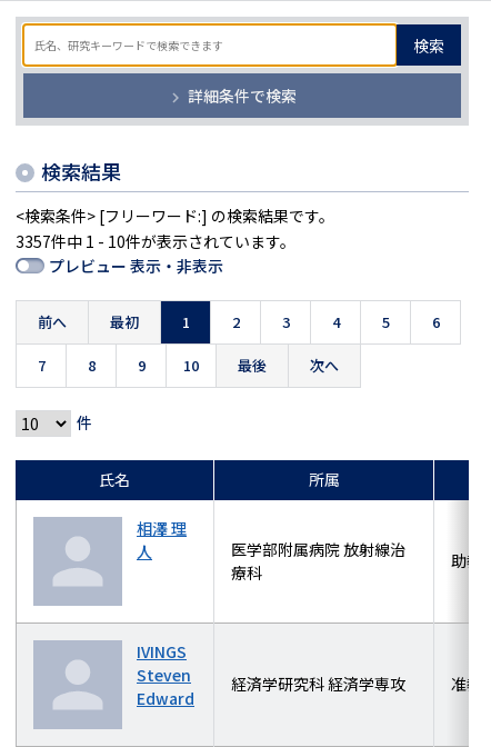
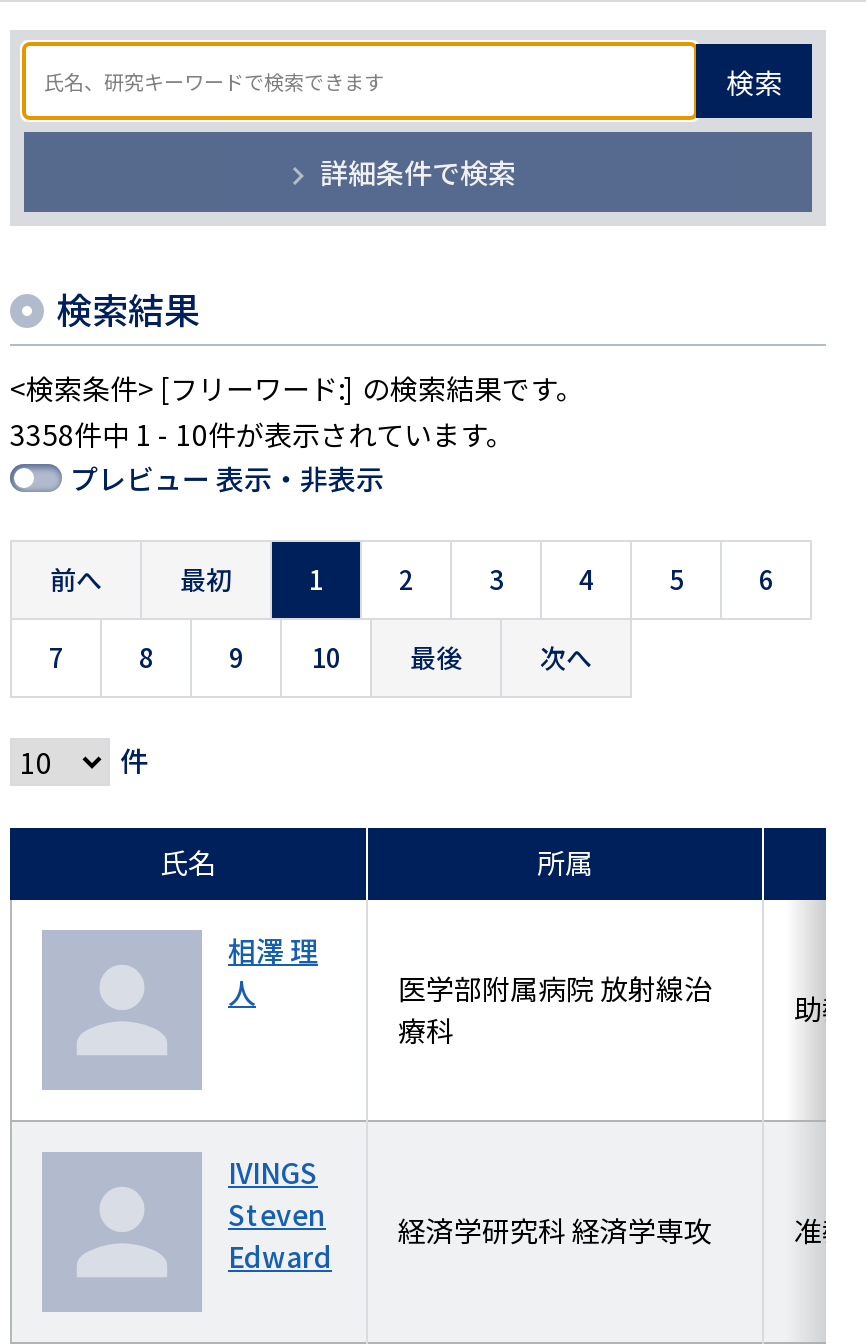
- 3357件中 1 - 10件が表示されています。
+ 3358件中 1 - 10件が表示されています。
